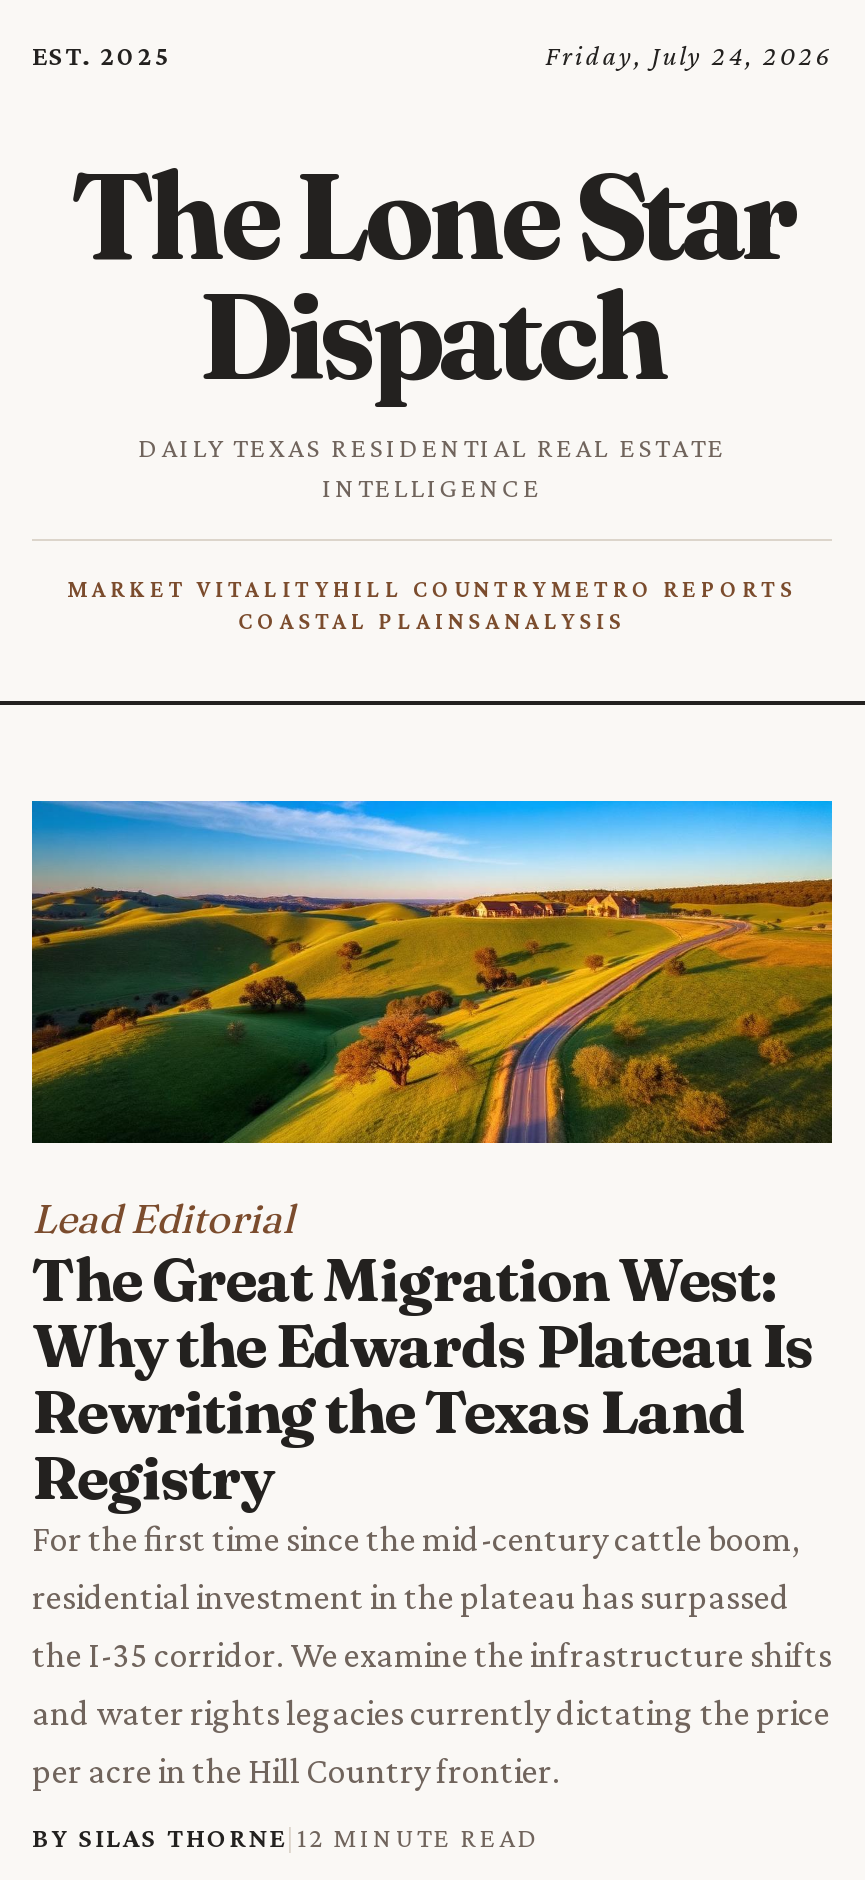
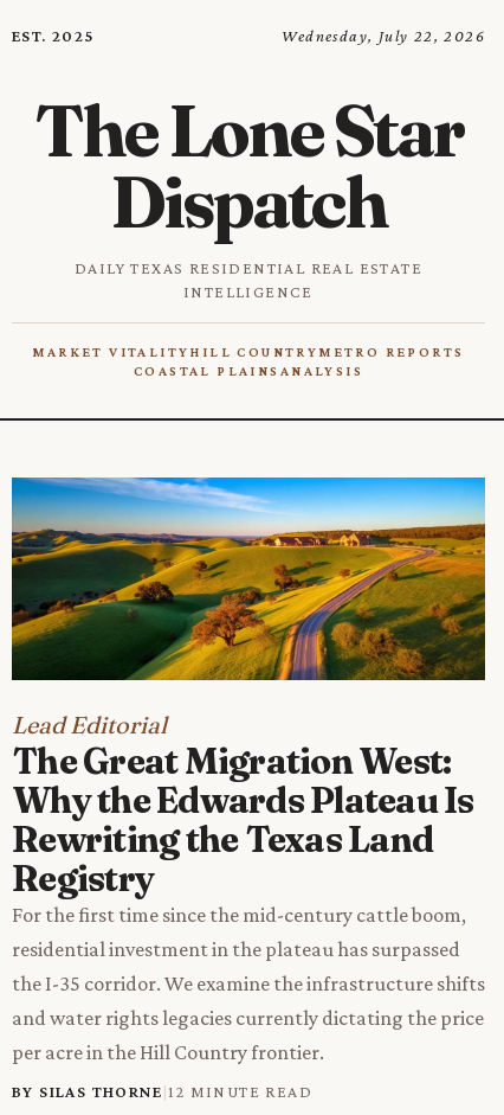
- Friday, July 24, 2026
+ Wednesday, July 22, 2026
